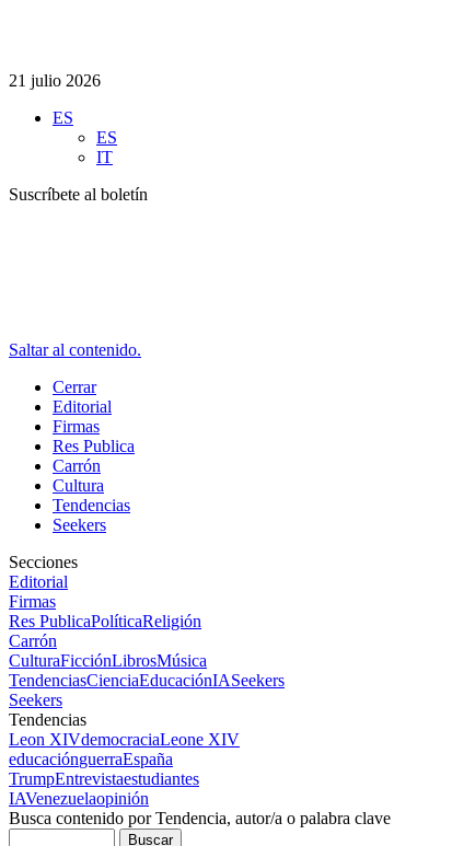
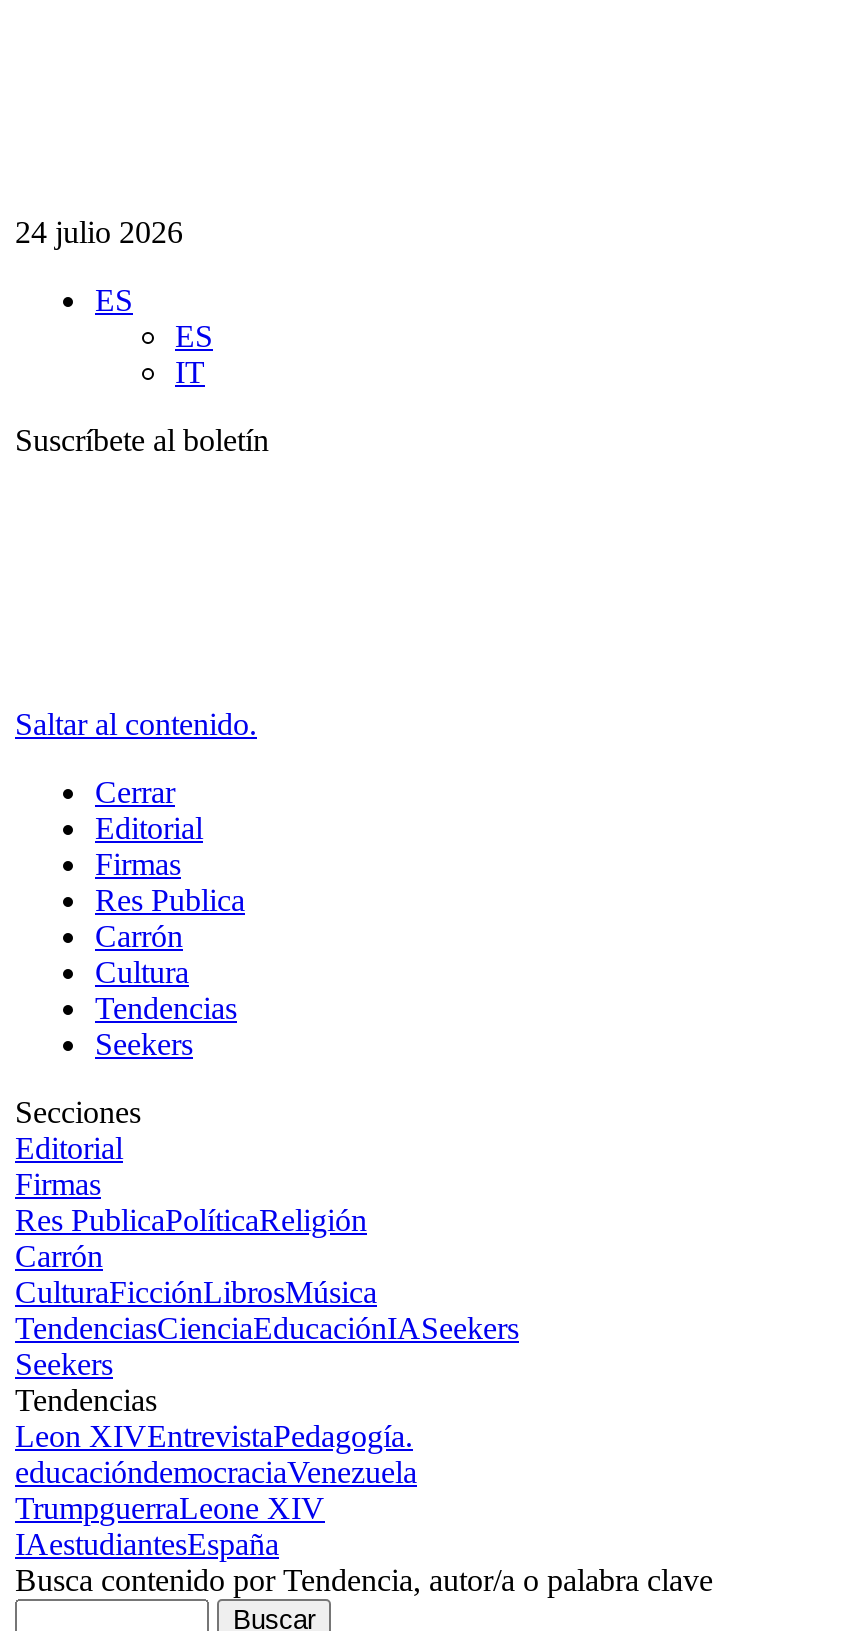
- 21 julio 2026
+ 24 julio 2026

- Leon XIVdemocraciaLeone XIV
- educaciónguerraEspaña
- TrumpEntrevistaestudiantes
- IAVenezuelaopinión
+ Leon XIVEntrevistaPedagogía.
+ educacióndemocraciaVenezuela
+ TrumpguerraLeone XIV
+ IAestudiantesEspaña
